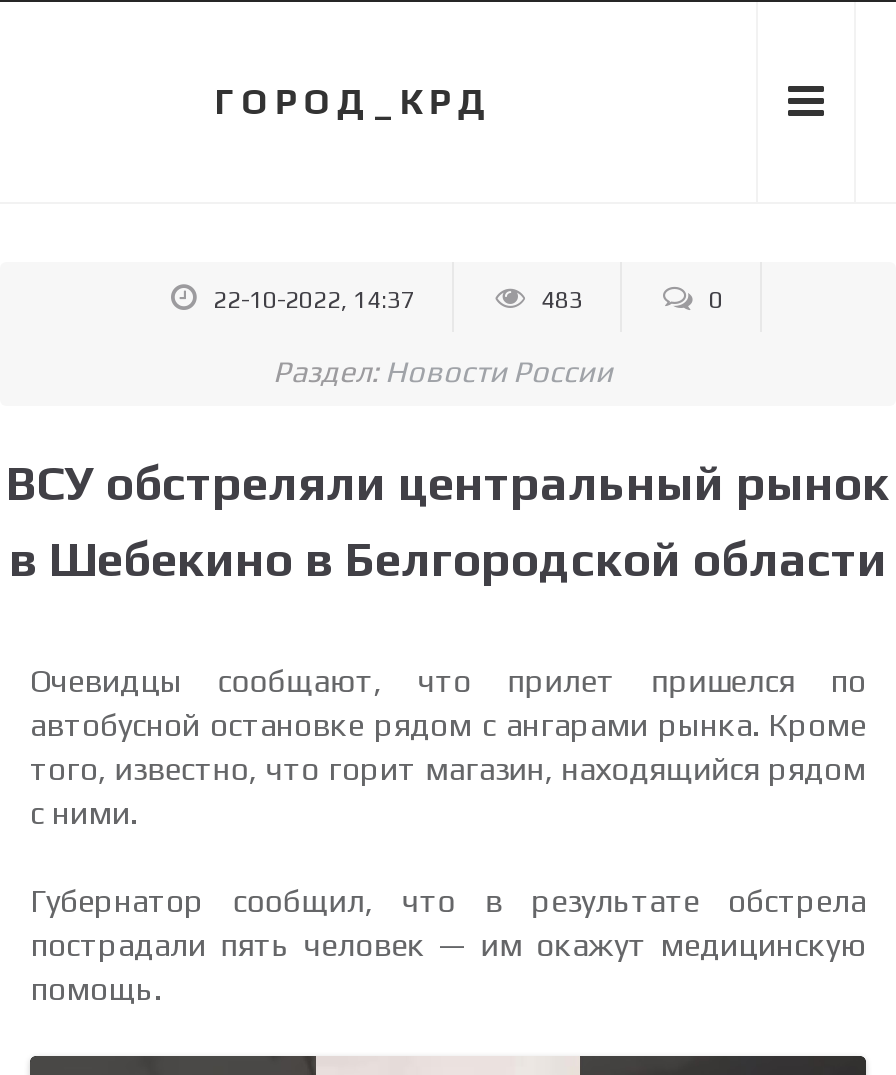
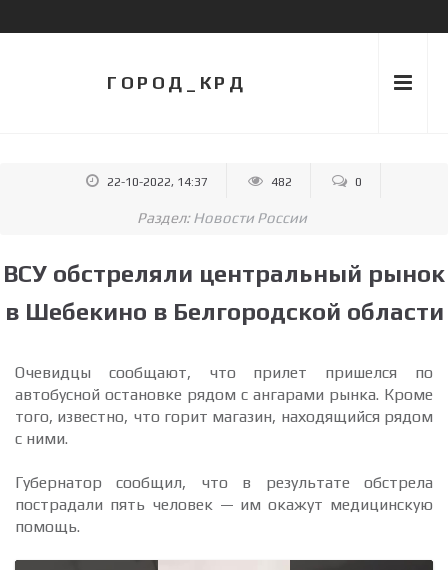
- 483
+ 482
